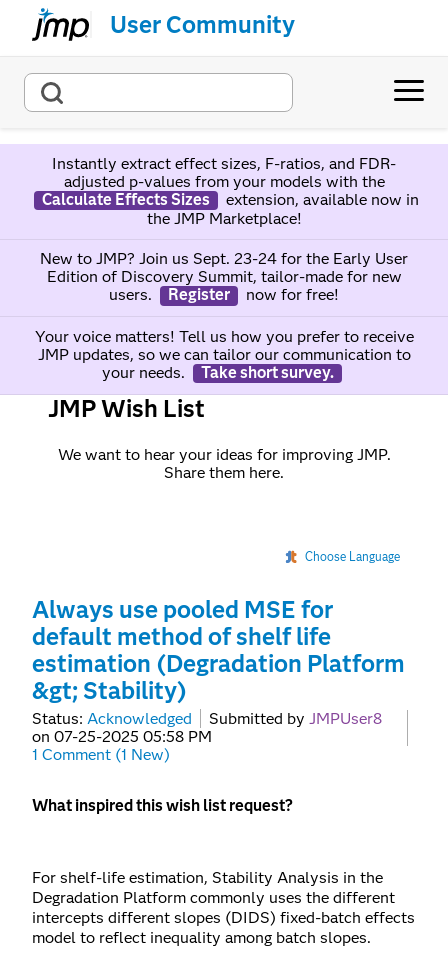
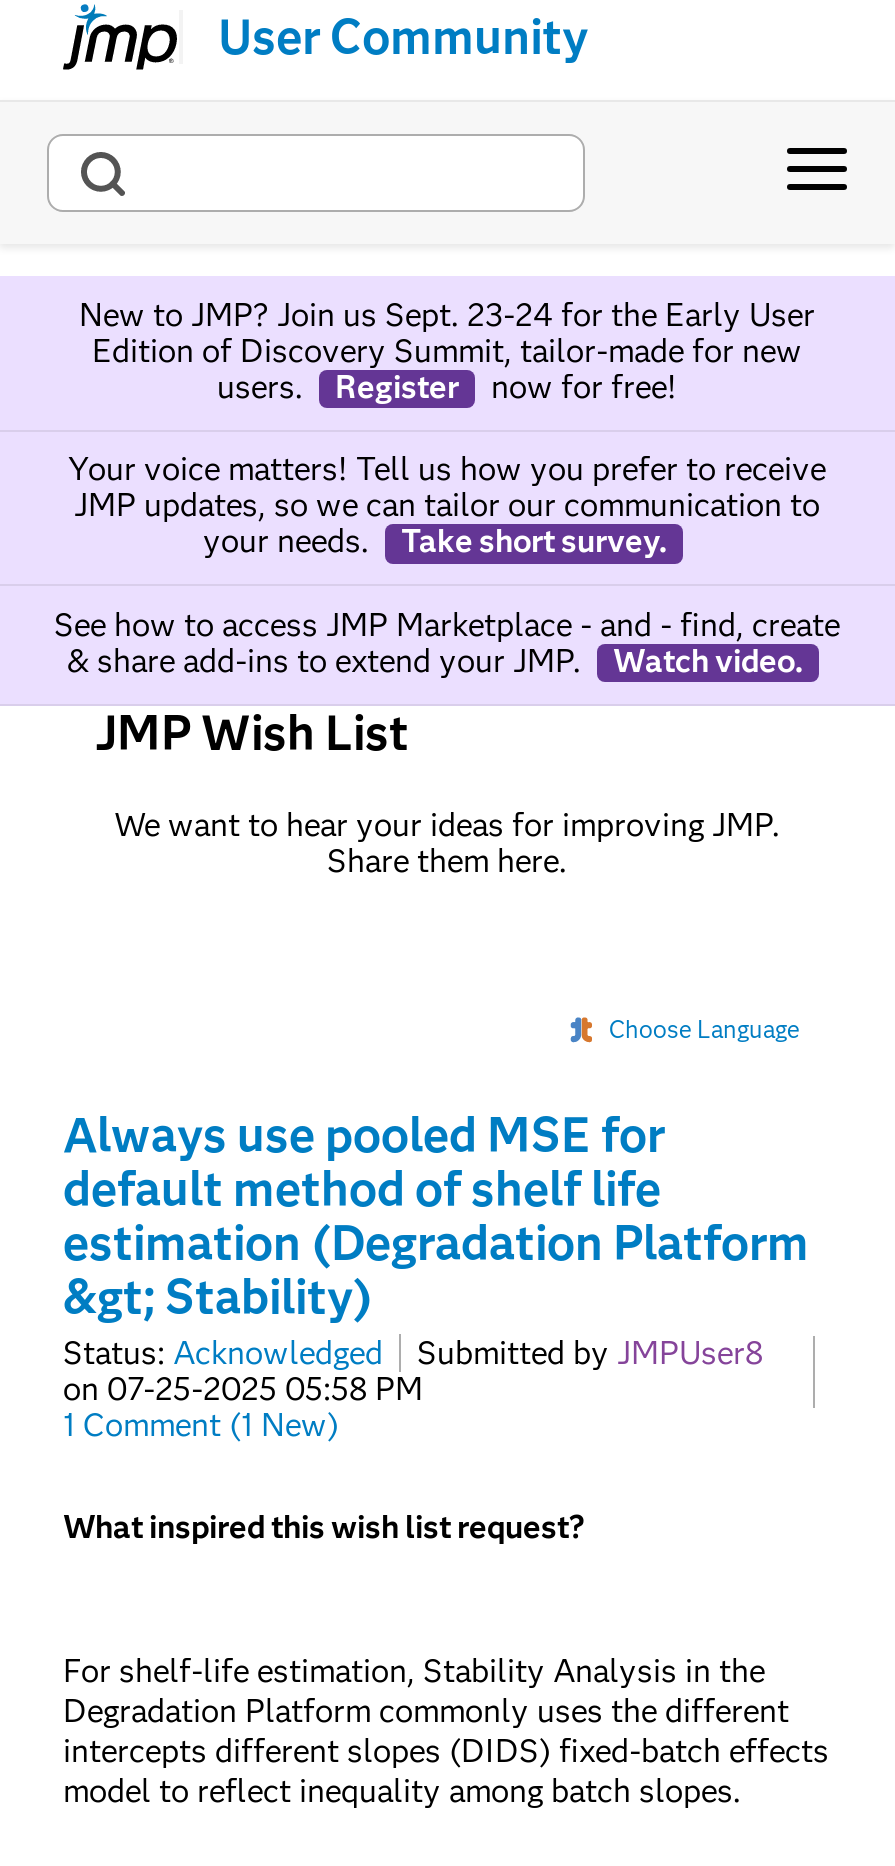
- Instantly extract effect sizes, F-ratios, and FDR-
- adjusted p-values from your models with the
- Calculate Effects Sizes
- extension, available now in
- the JMP Marketplace!

moved up: New to JMP? Join us Sept. 23-24 for the Early User | Edition of Discovery Summit, tailor-made for new | users. | ... | your needs. | Take short survey.

+ See how to access JMP Marketplace - and - find, create
+ & share add-ins to extend your JMP.
+ Watch video.
